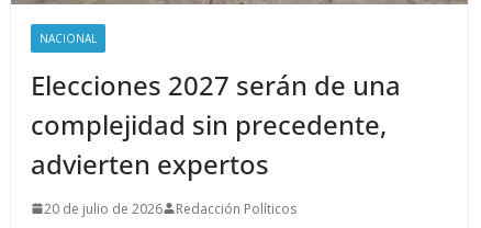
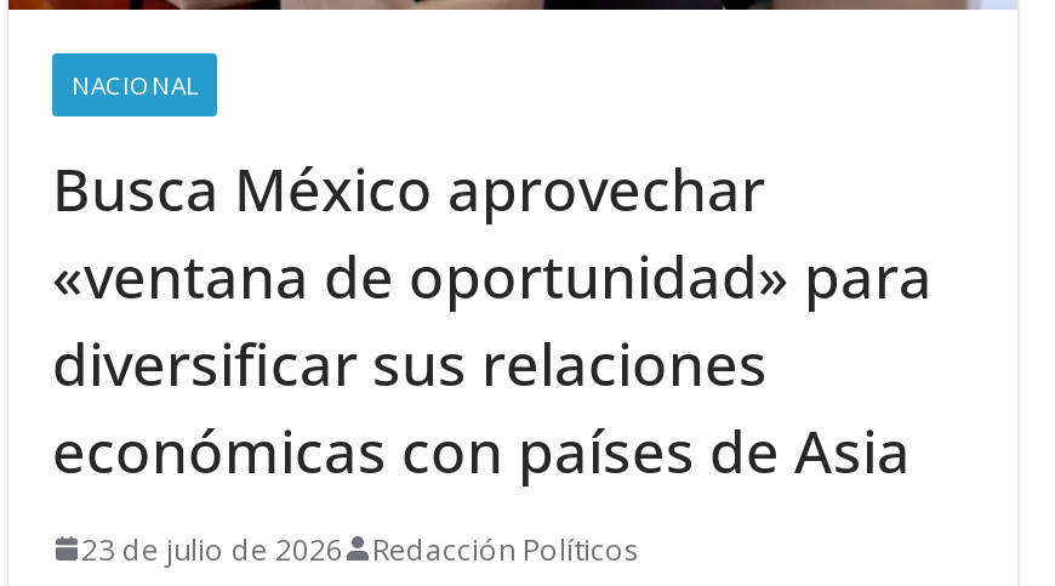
- Elecciones 2027 serán de una
- complejidad sin precedente,
- advierten expertos
+ Busca México aprovechar
+ «ventana de oportunidad» para
+ diversificar sus relaciones
+ económicas con países de Asia

- 20 de julio de 2026 Redacción Políticos
+ 23 de julio de 2026 Redacción Políticos
